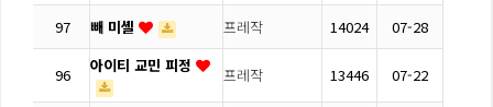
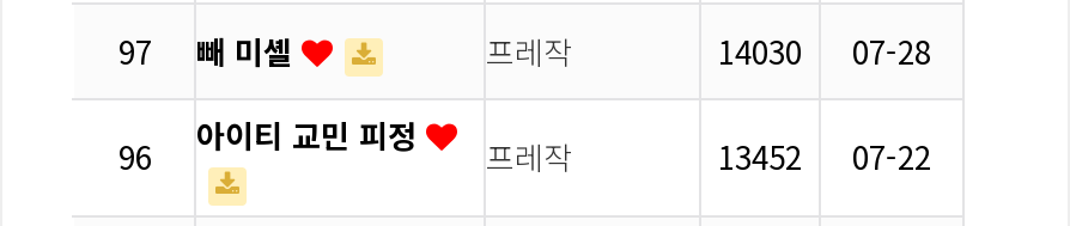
- 14024 07-28
+ 14030 07-28

- 13446 07-22
+ 13452 07-22
